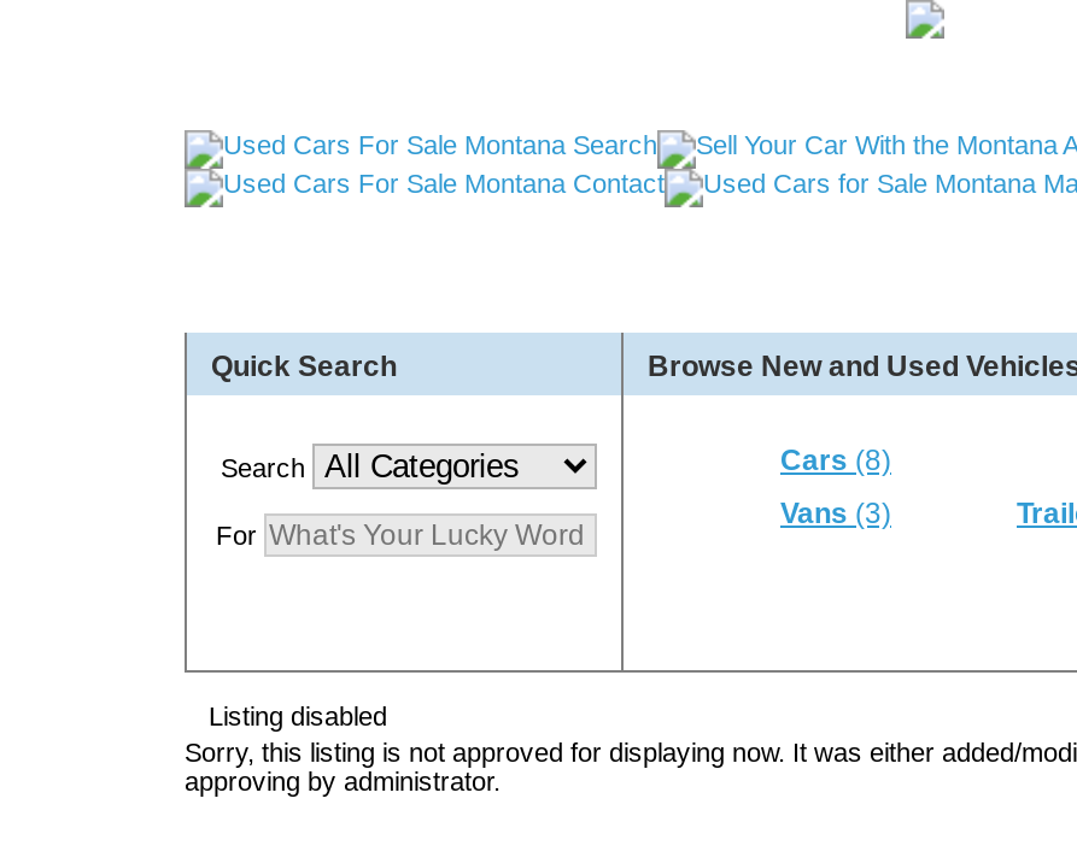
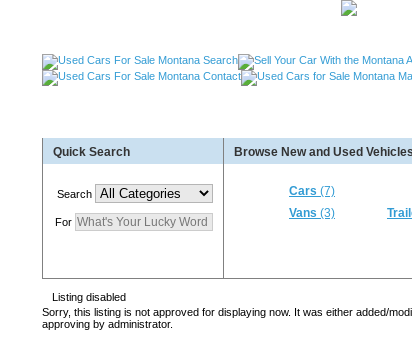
- Cars (8)
+ Cars (7)
